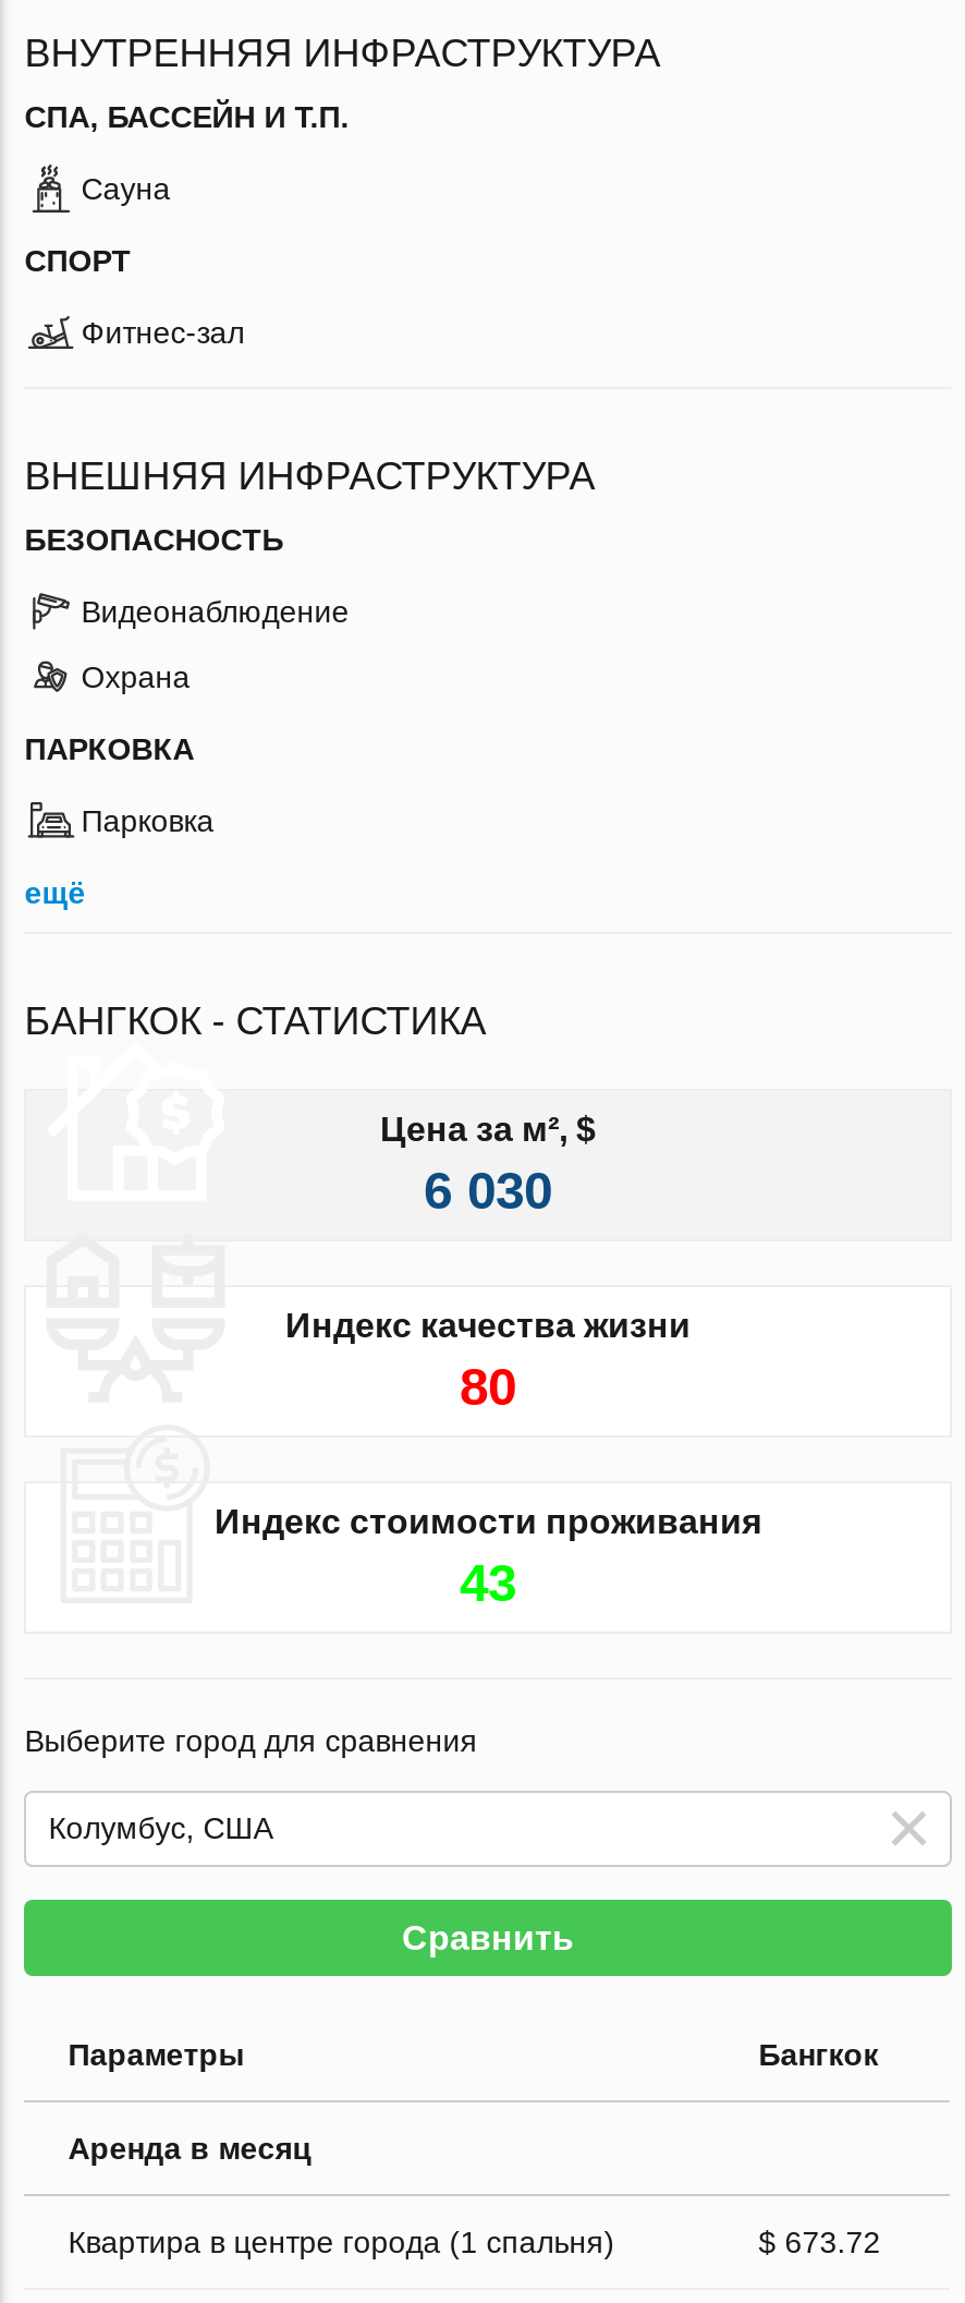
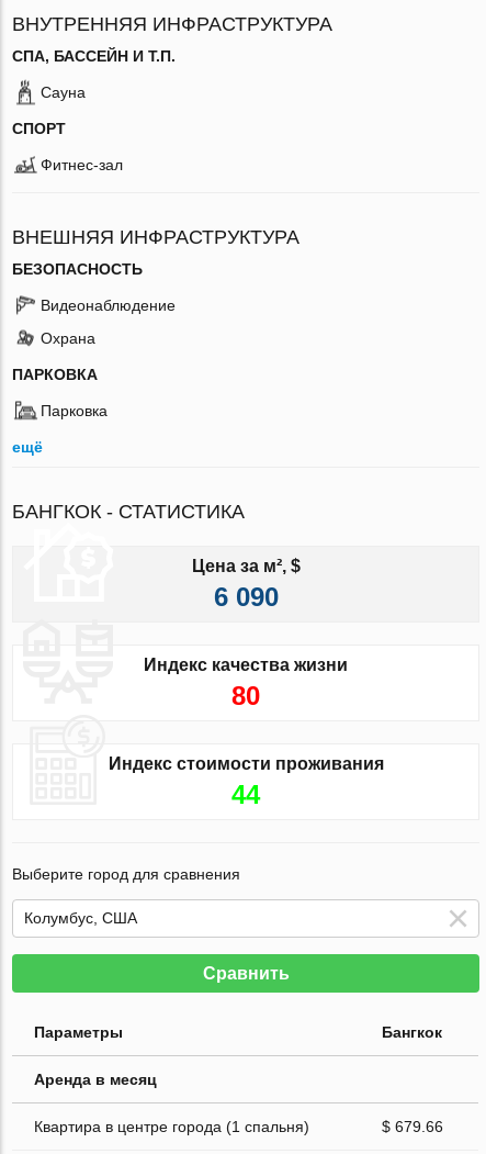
- 6 030
+ 6 090

- 43
+ 44

- $ 673.72
+ $ 679.66
